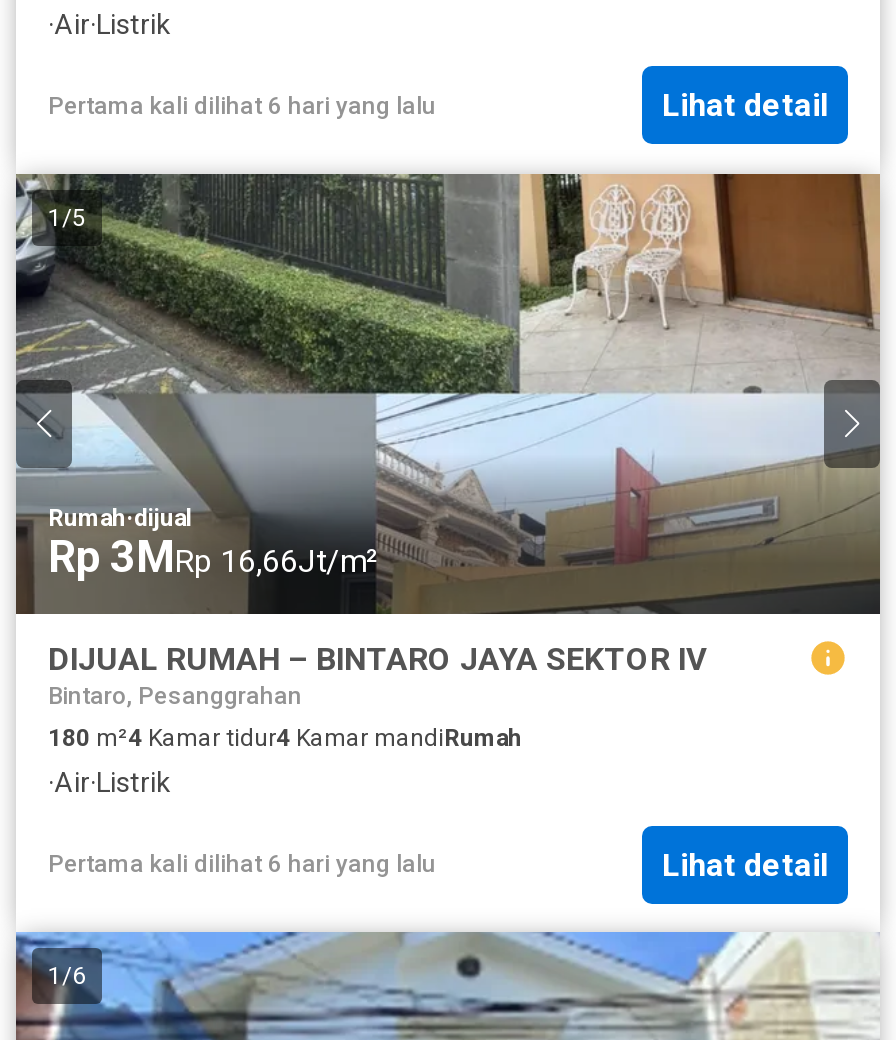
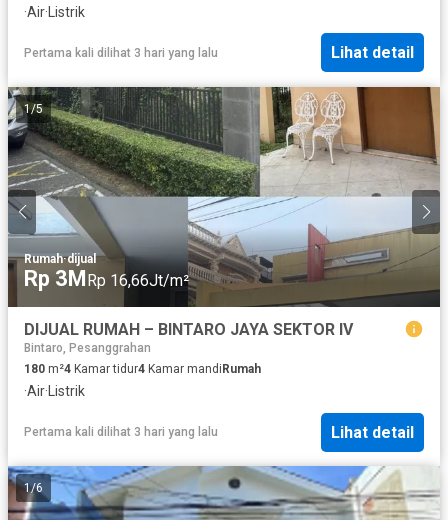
- Pertama kali dilihat 6 hari yang lalu
+ Pertama kali dilihat 3 hari yang lalu

- Pertama kali dilihat 6 hari yang lalu
+ Pertama kali dilihat 3 hari yang lalu
